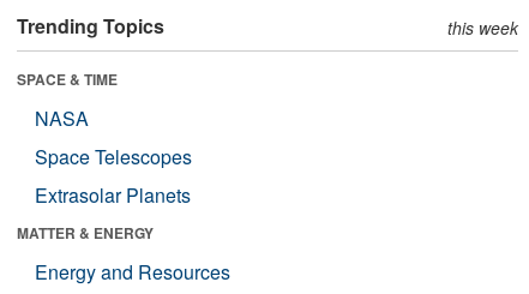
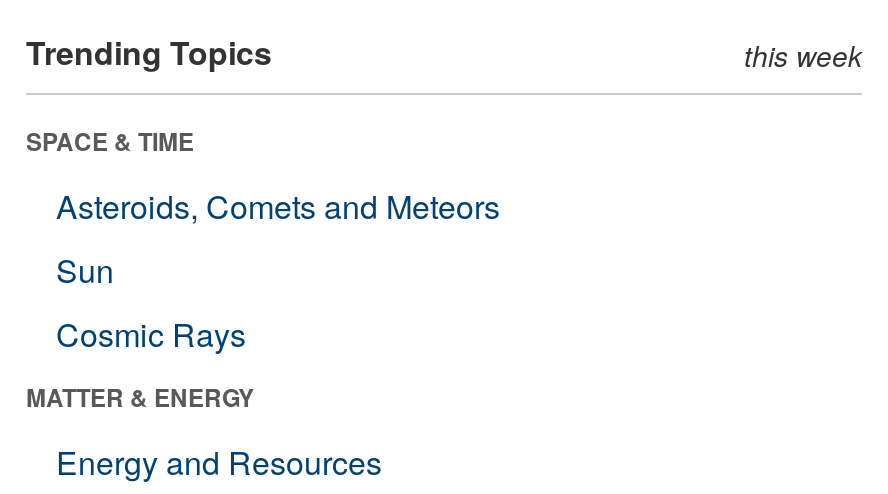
- NASA
- Space Telescopes
- Extrasolar Planets
+ Asteroids, Comets and Meteors
+ Sun
+ Cosmic Rays
